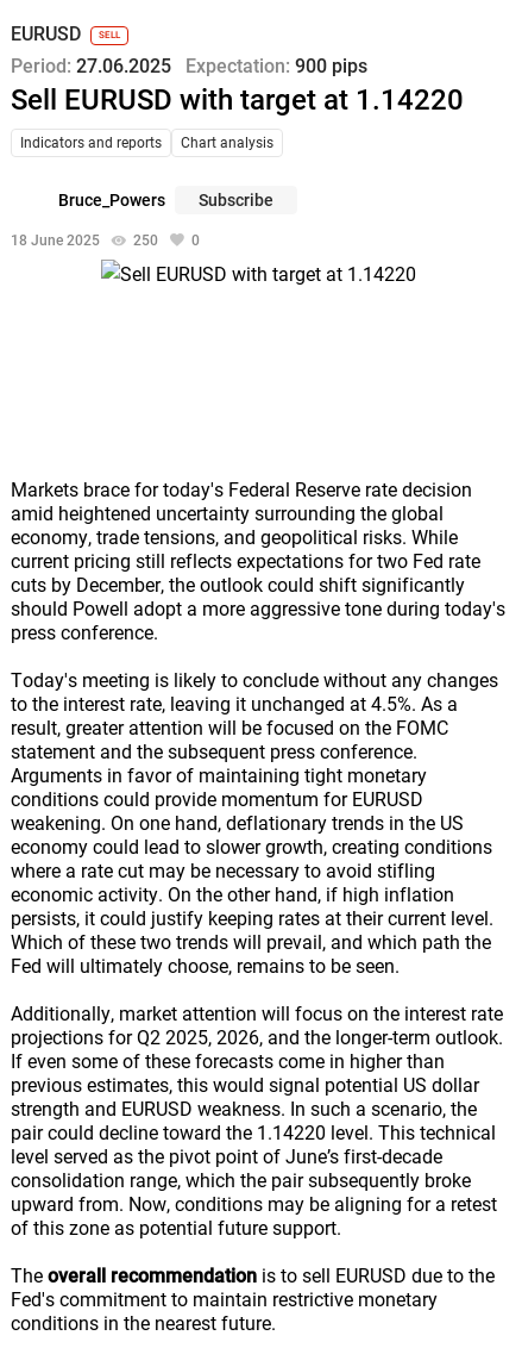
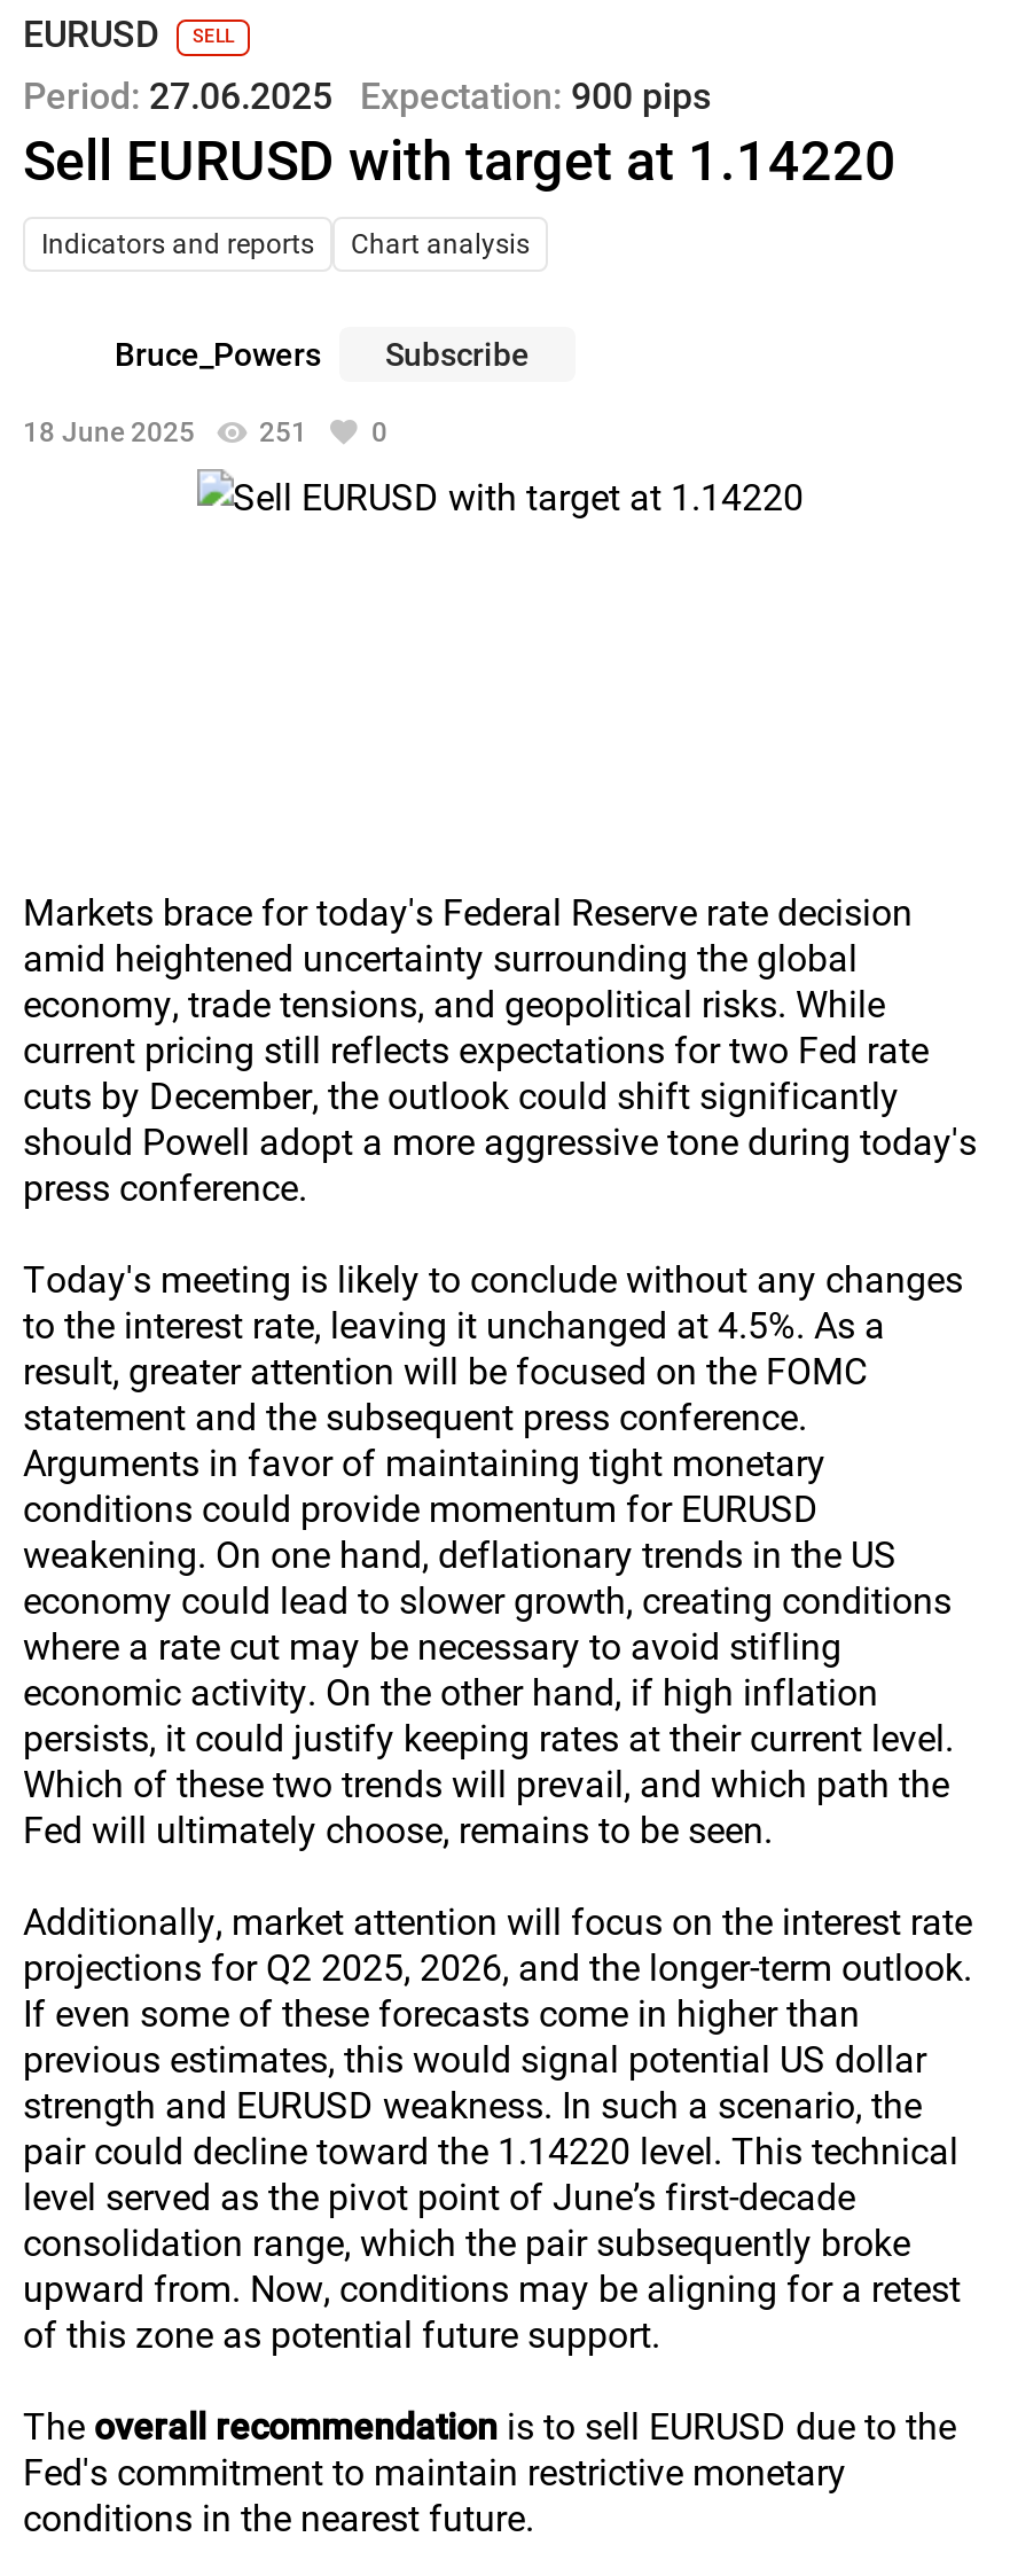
- 18 June 2025 250 0
+ 18 June 2025 251 0
